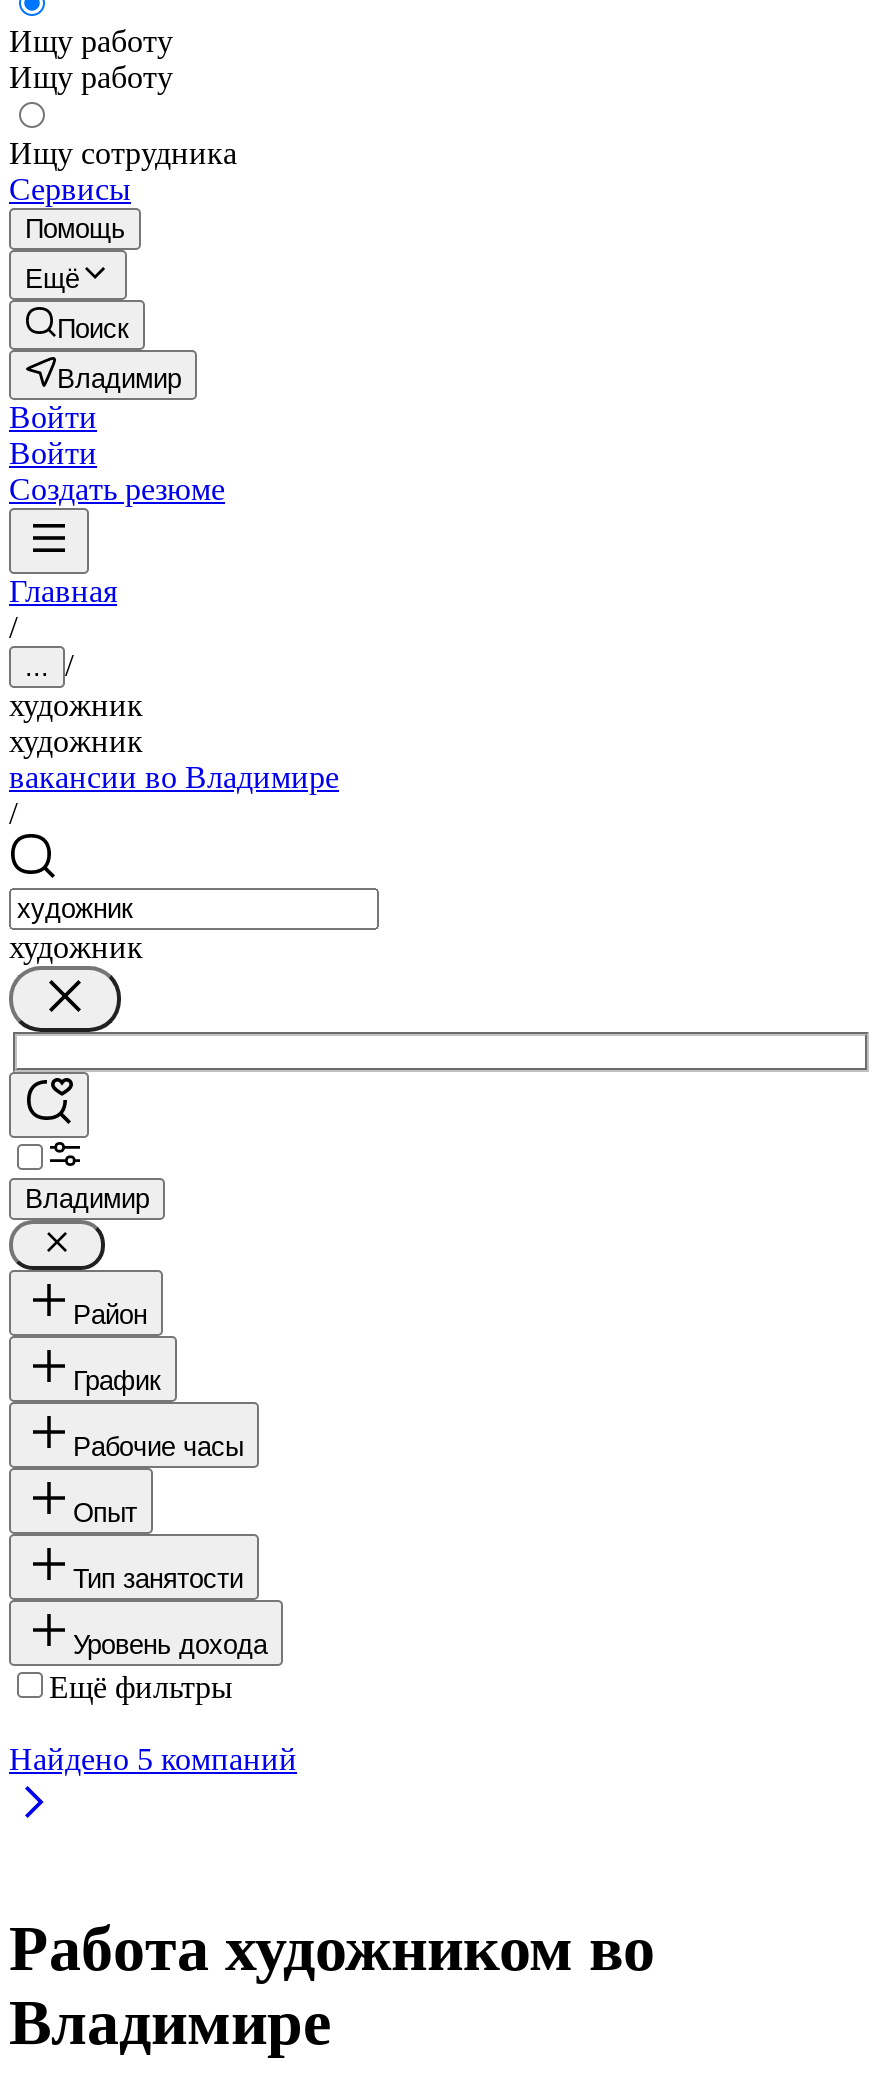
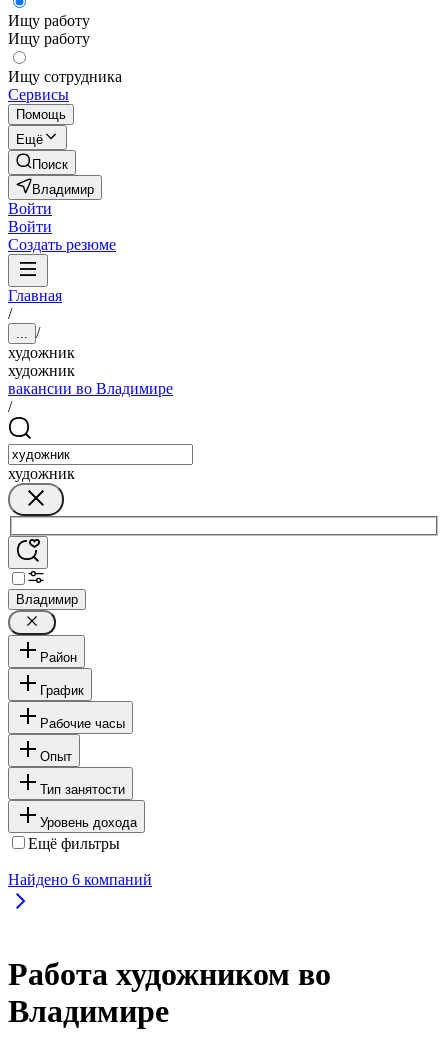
- Найдено 5 компаний
+ Найдено 6 компаний
